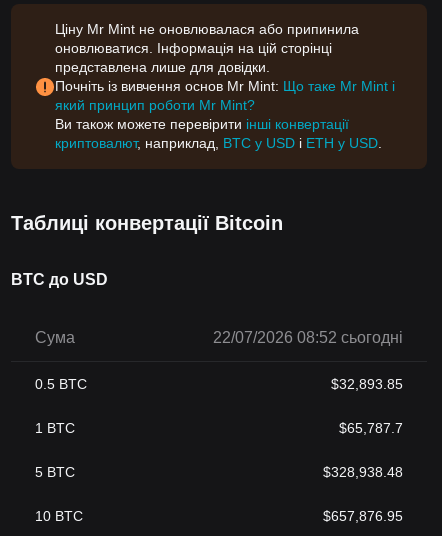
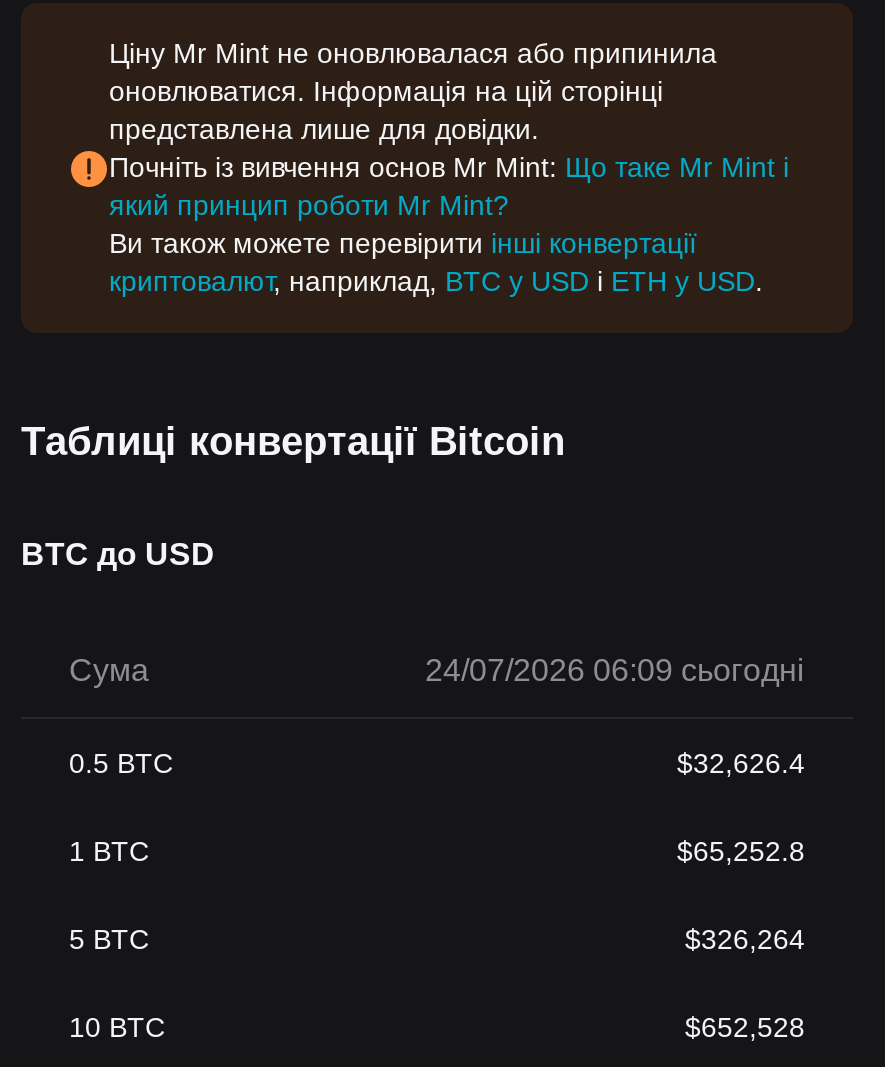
- 22/07/2026 08:52 сьогодні
+ 24/07/2026 06:09 сьогодні

- $32,893.85
+ $32,626.4

- $65,787.7
+ $65,252.8

- $328,938.48
+ $326,264

- $657,876.95
+ $652,528
